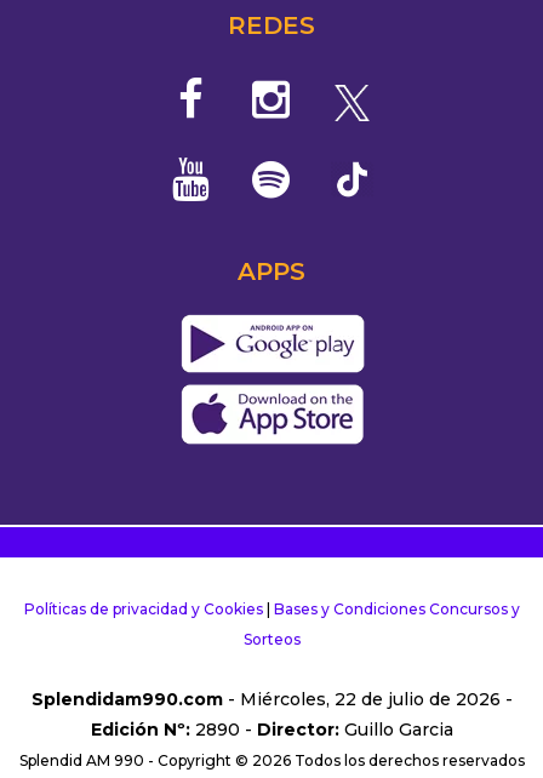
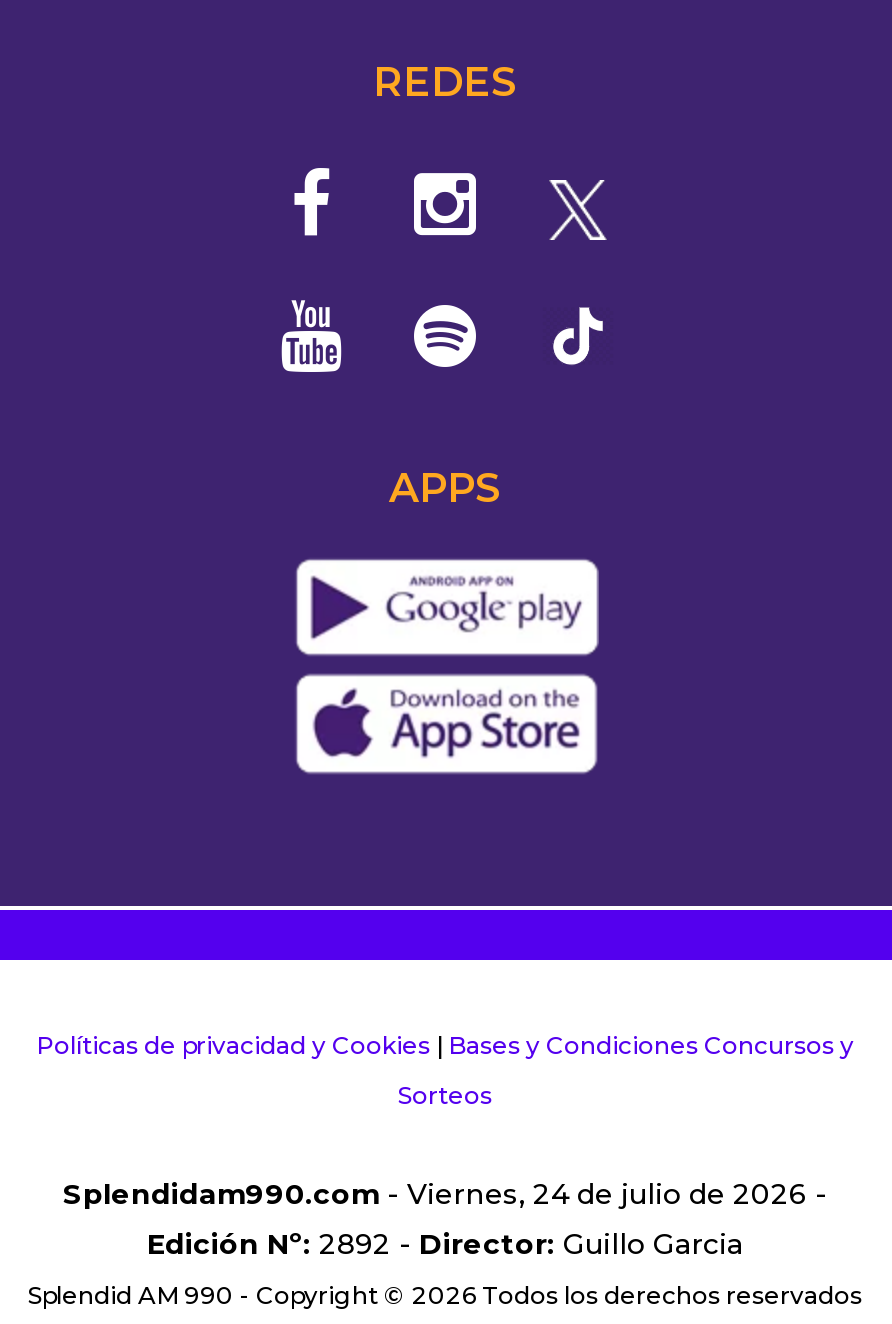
- Splendidam990.com - Miércoles, 22 de julio de 2026 -
+ Splendidam990.com - Viernes, 24 de julio de 2026 -

- Edición Nº: 2890 - Director: Guillo Garcia
+ Edición Nº: 2892 - Director: Guillo Garcia
